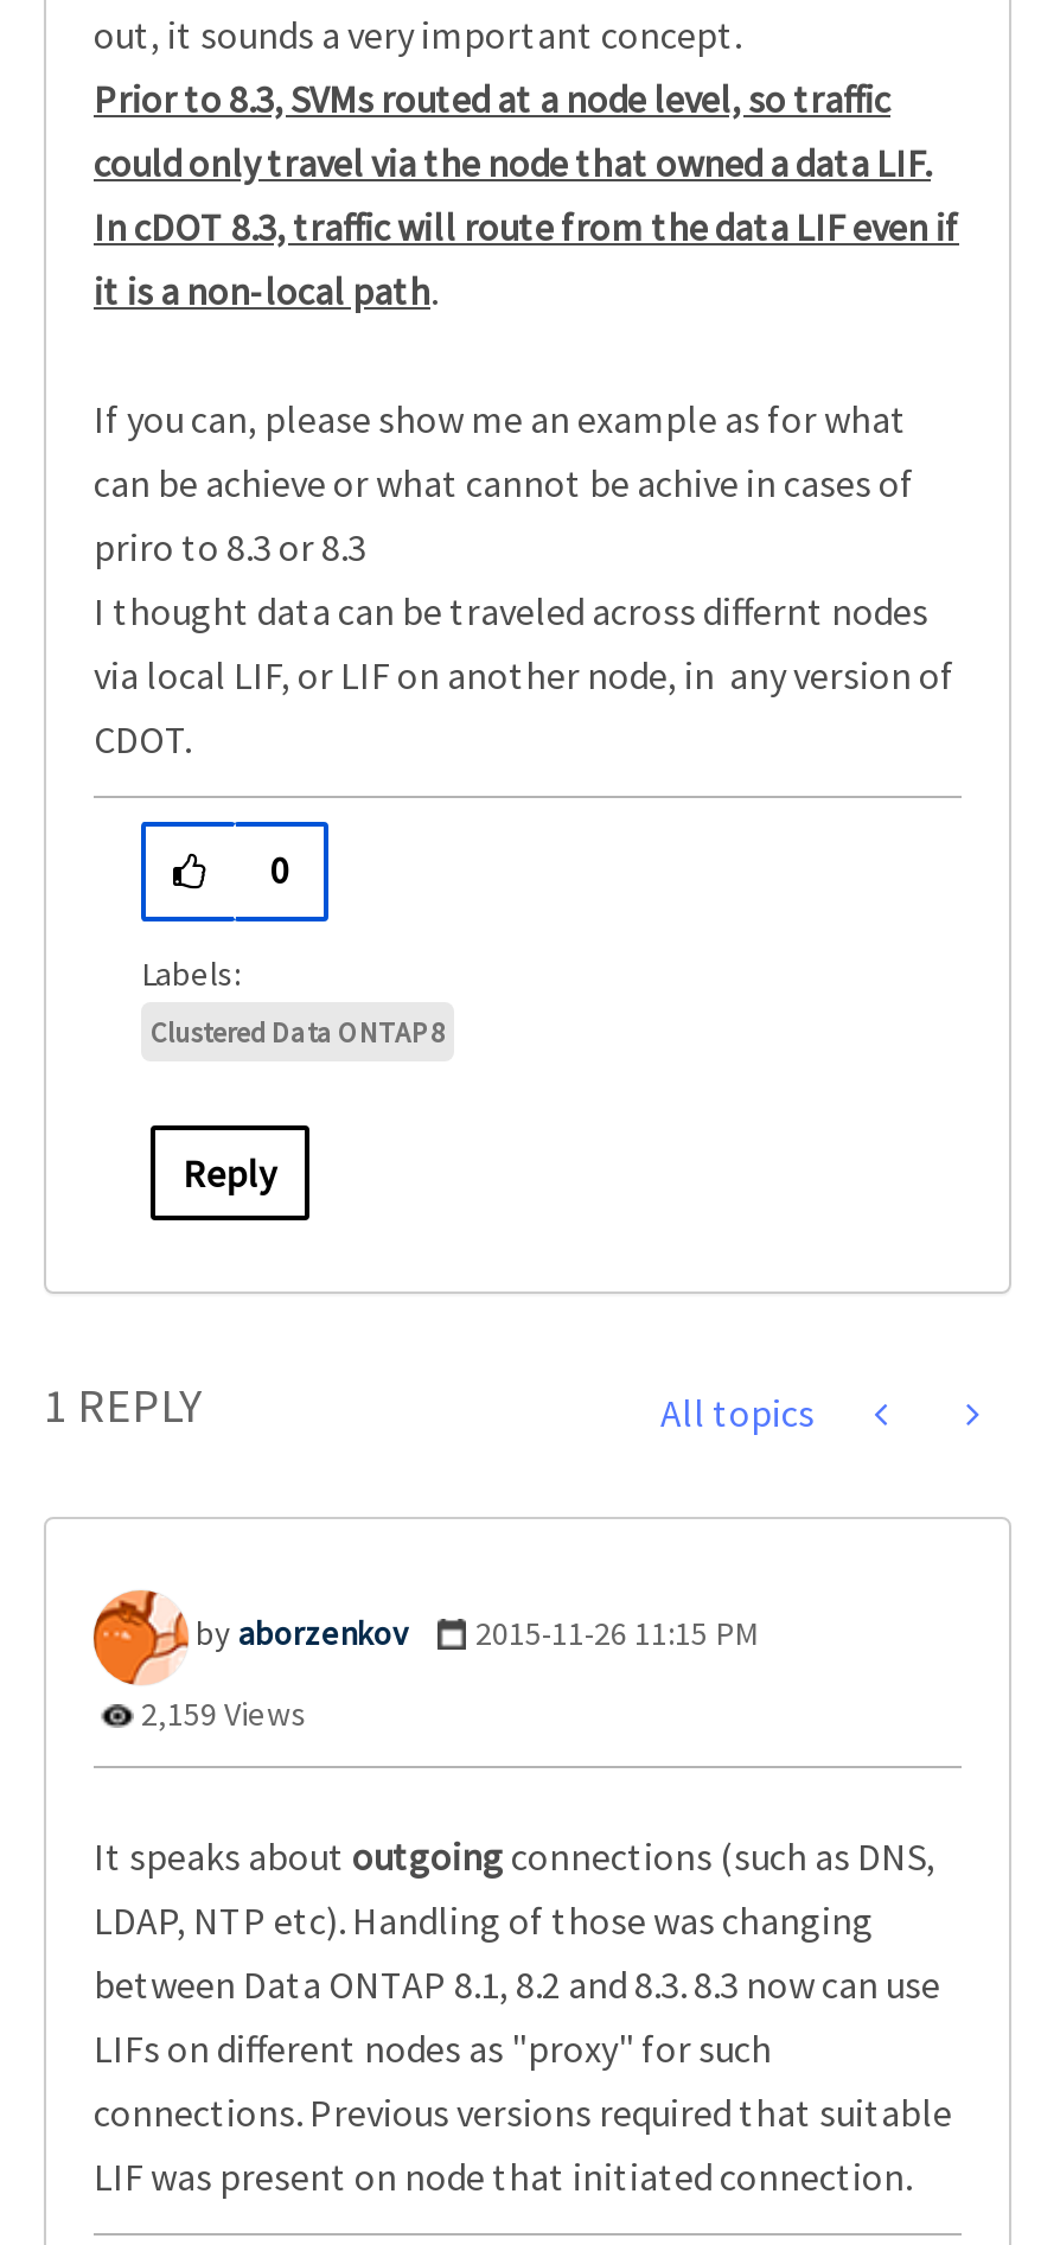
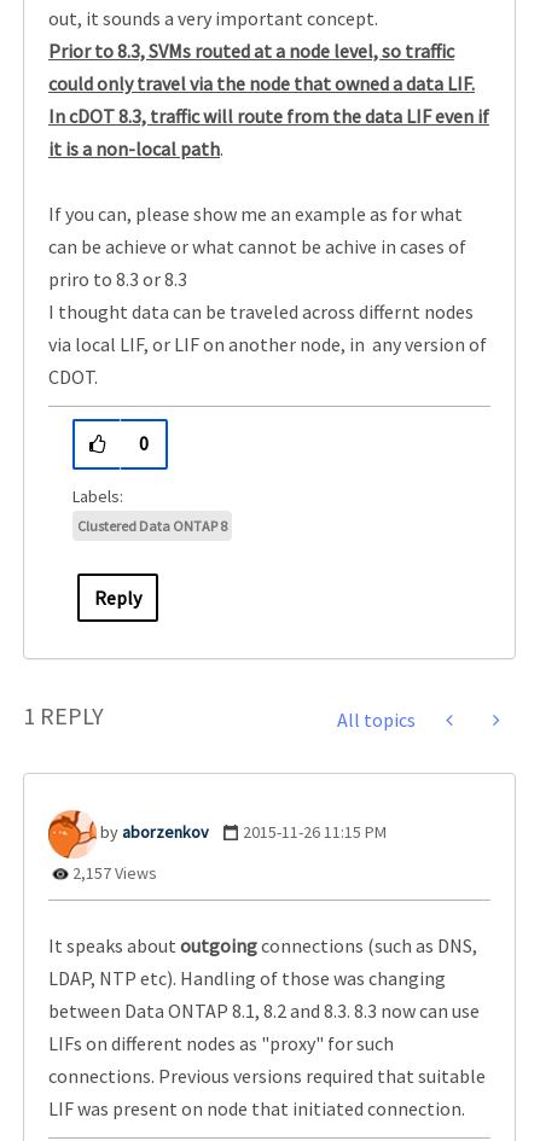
- 2,159 Views
+ 2,157 Views
